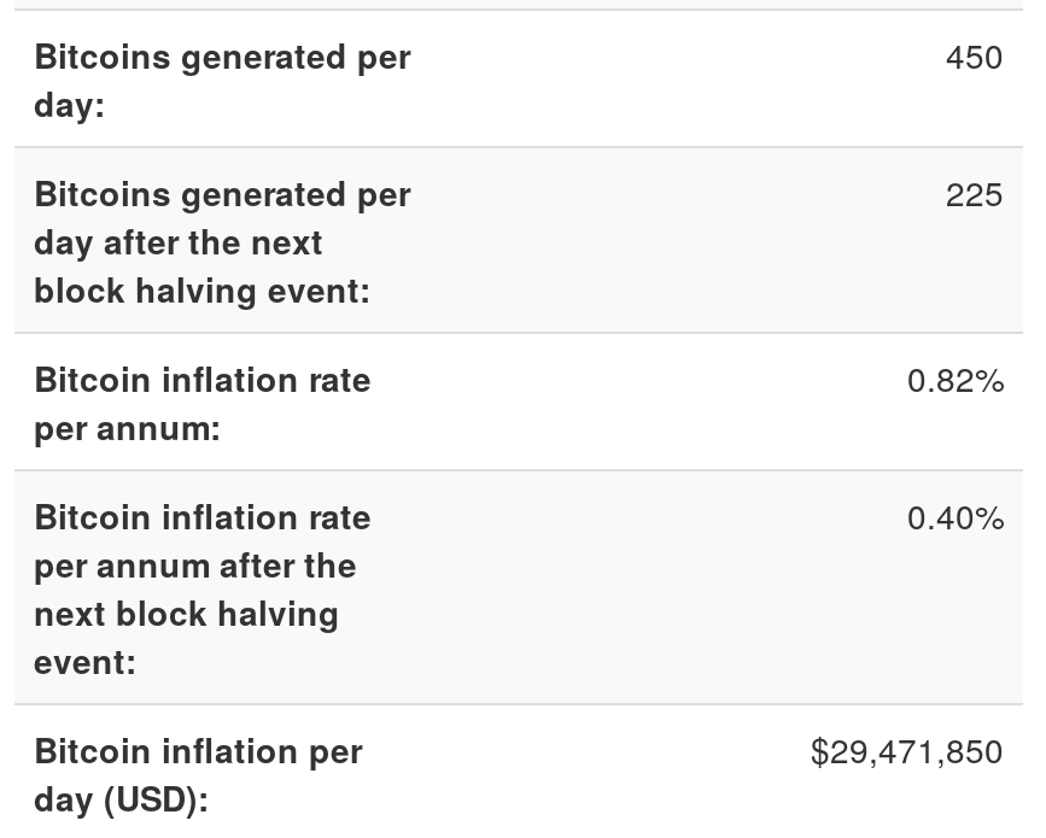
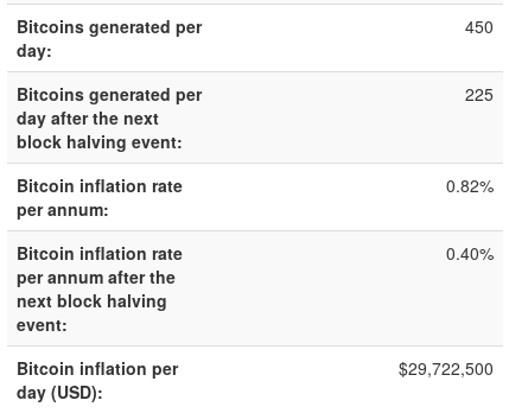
- $29,471,850
+ $29,722,500
